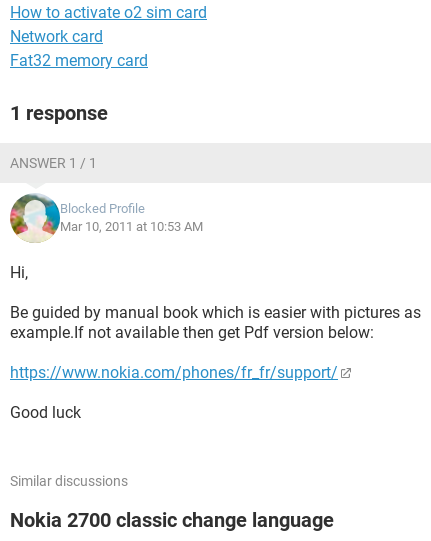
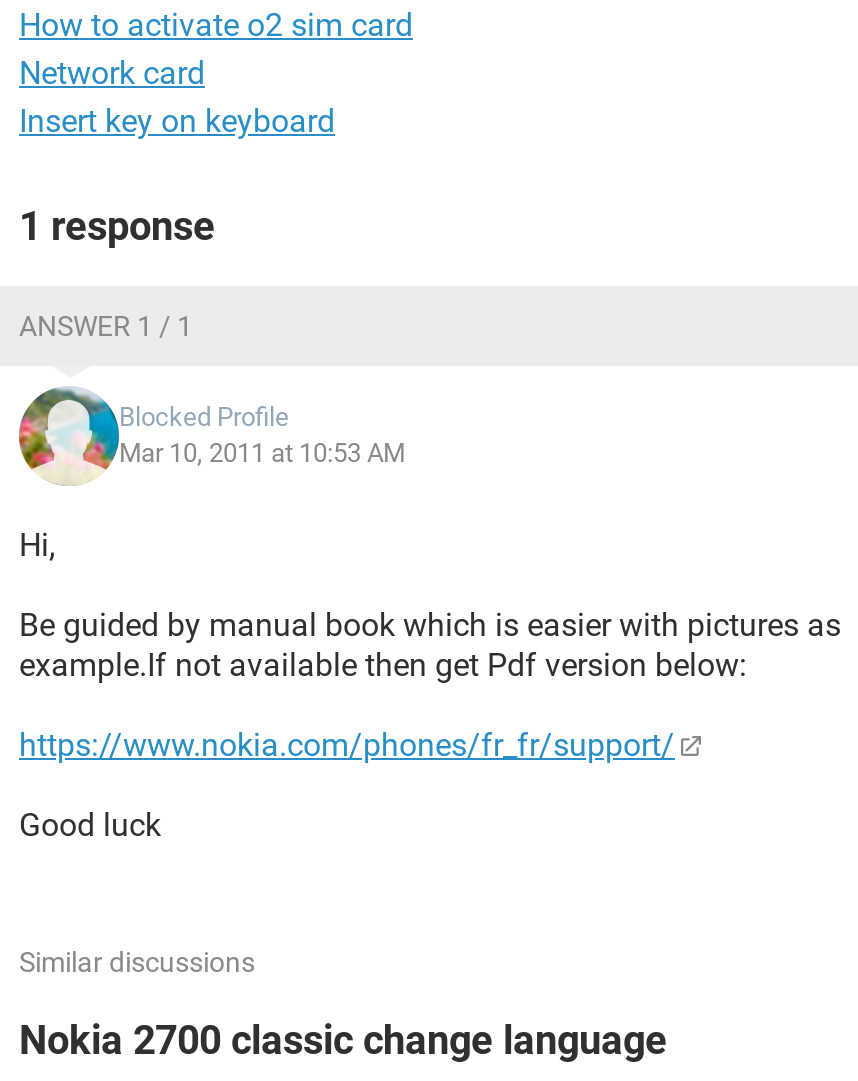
- Fat32 memory card
+ Insert key on keyboard
